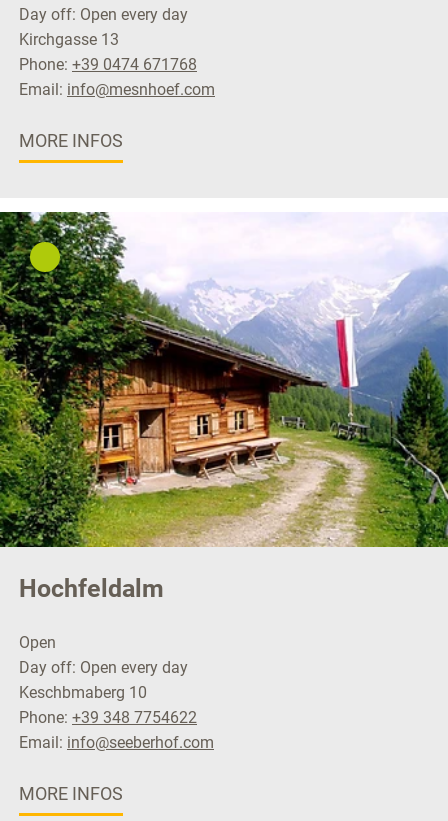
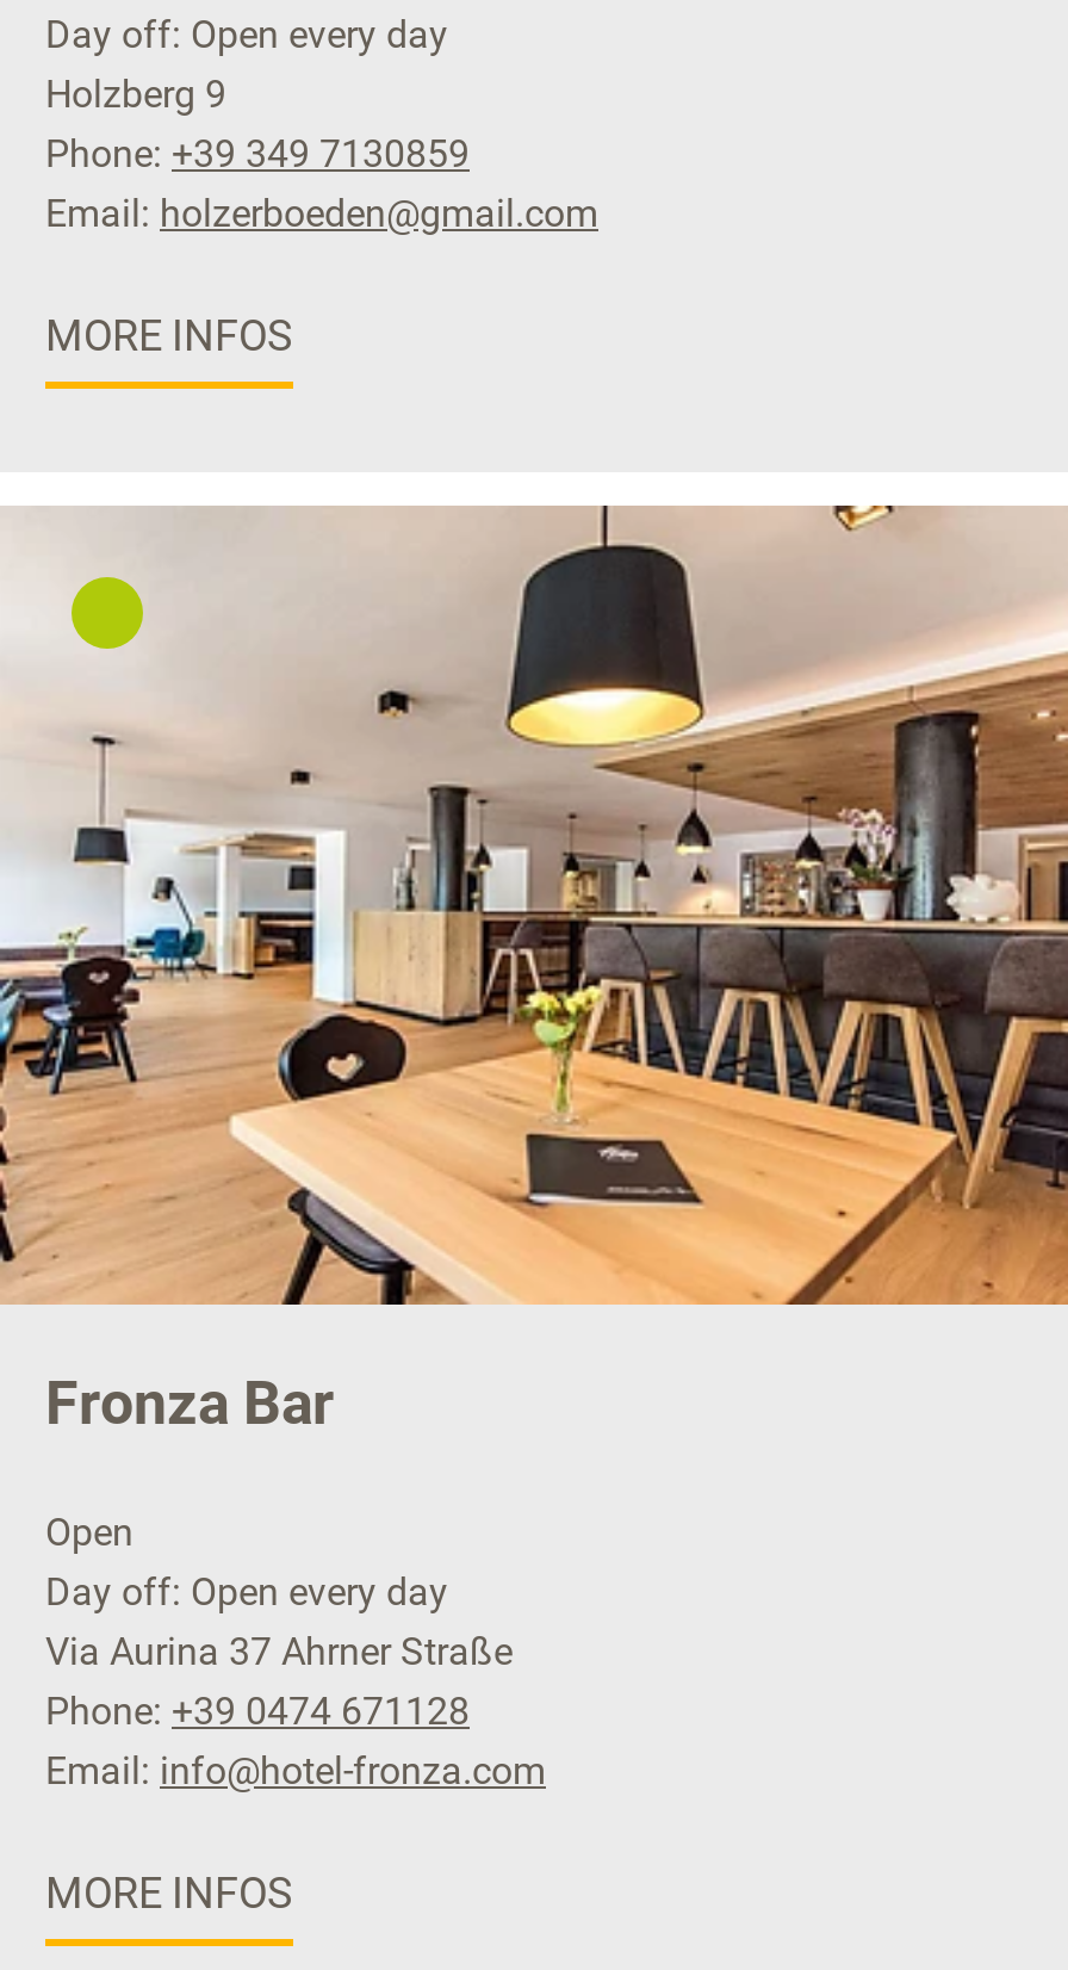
- Kirchgasse 13
- Phone: +39 0474 671768
- Email: info@mesnhoef.com
+ Holzberg 9
+ Phone: +39 349 7130859
+ Email: holzerboeden@gmail.com

- [image]
- Hochfeldalm
+ [image]
+ Fronza Bar

- Keschbmaberg 10
- Phone: +39 348 7754622
- Email: info@seeberhof.com
+ Via Aurina 37 Ahrner Straße
+ Phone: +39 0474 671128
+ Email: info@hotel-fronza.com
